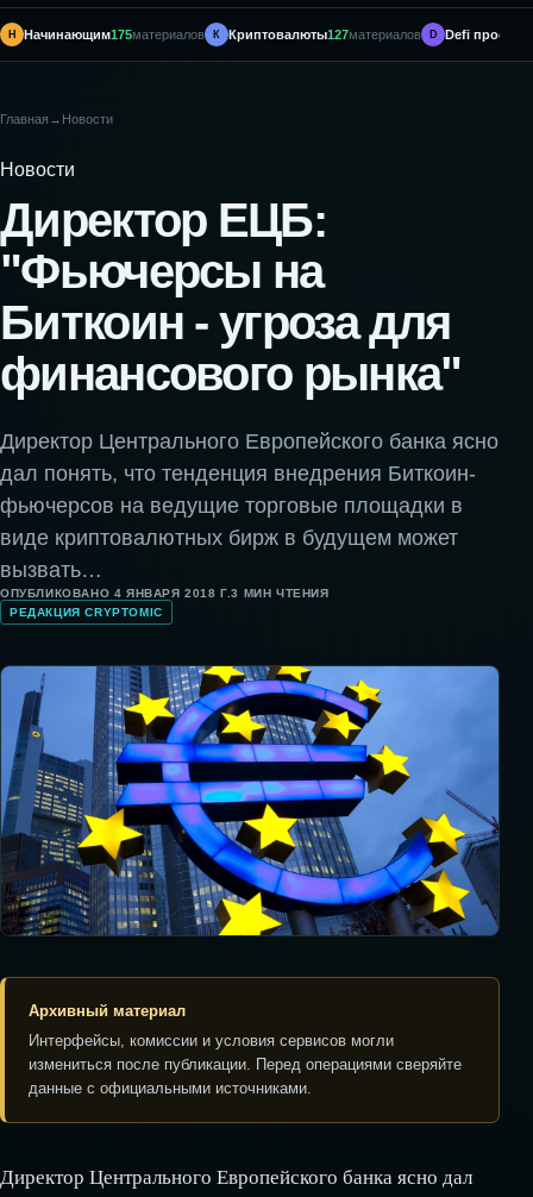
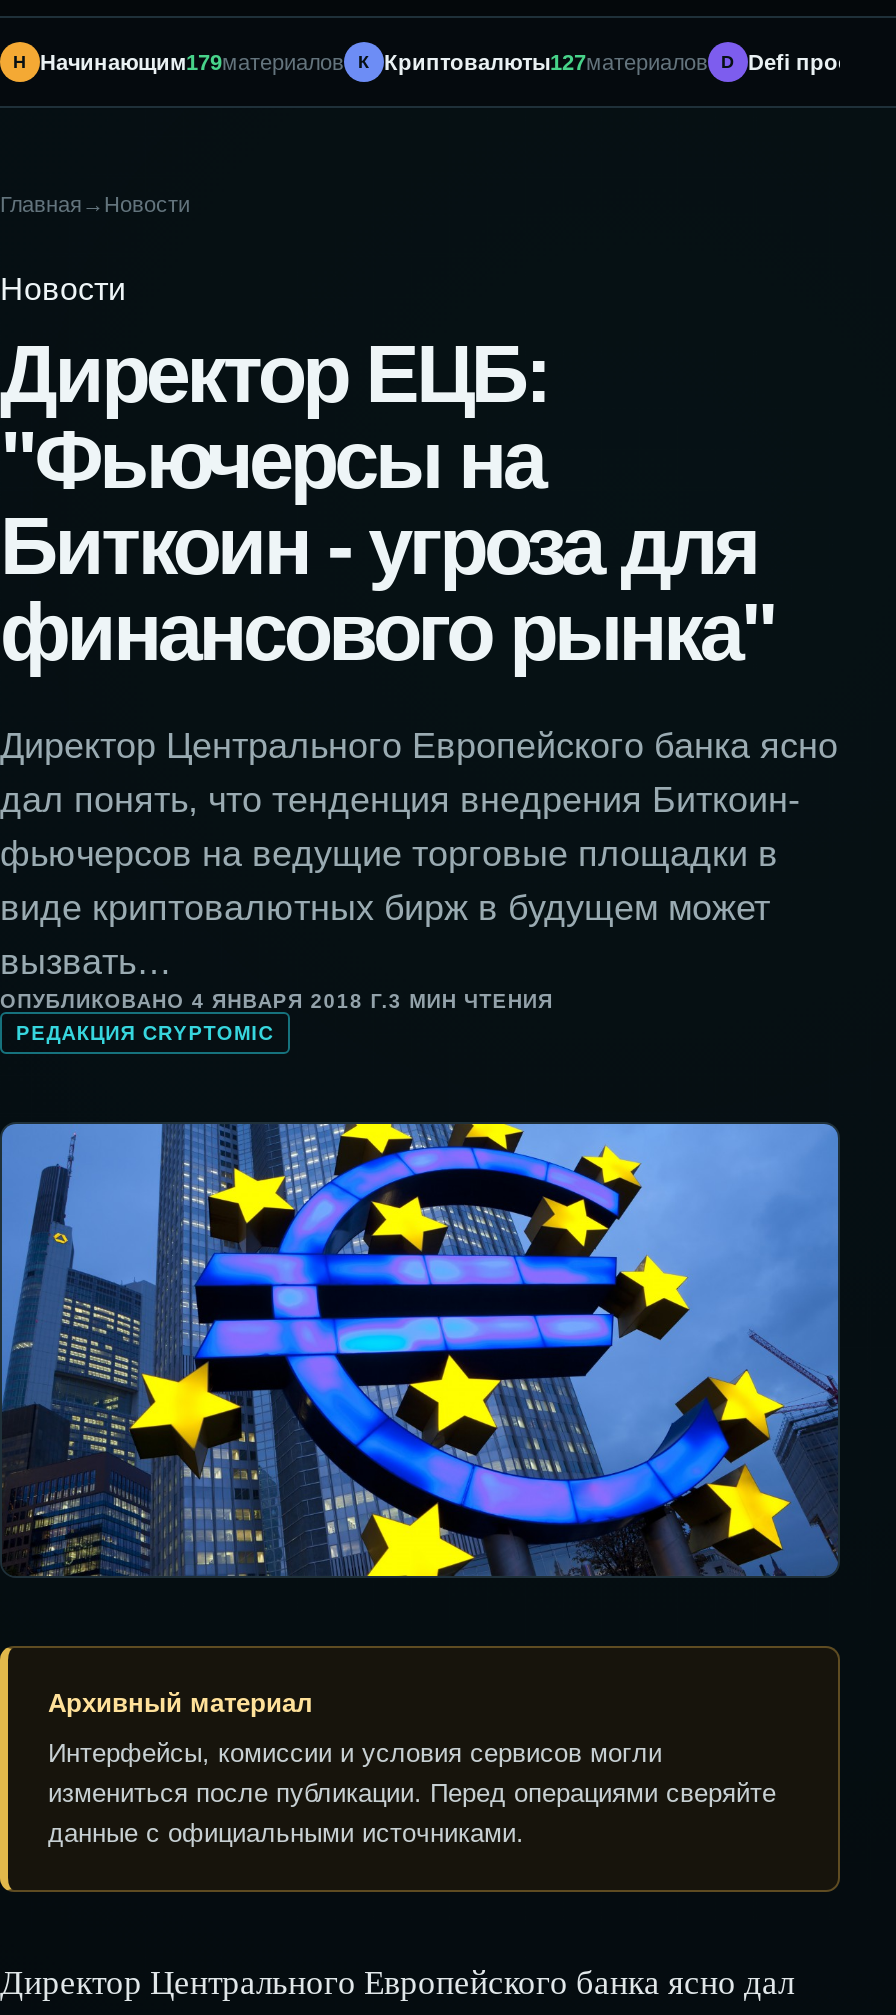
- Начинающим175материалов
+ Начинающим179материалов
